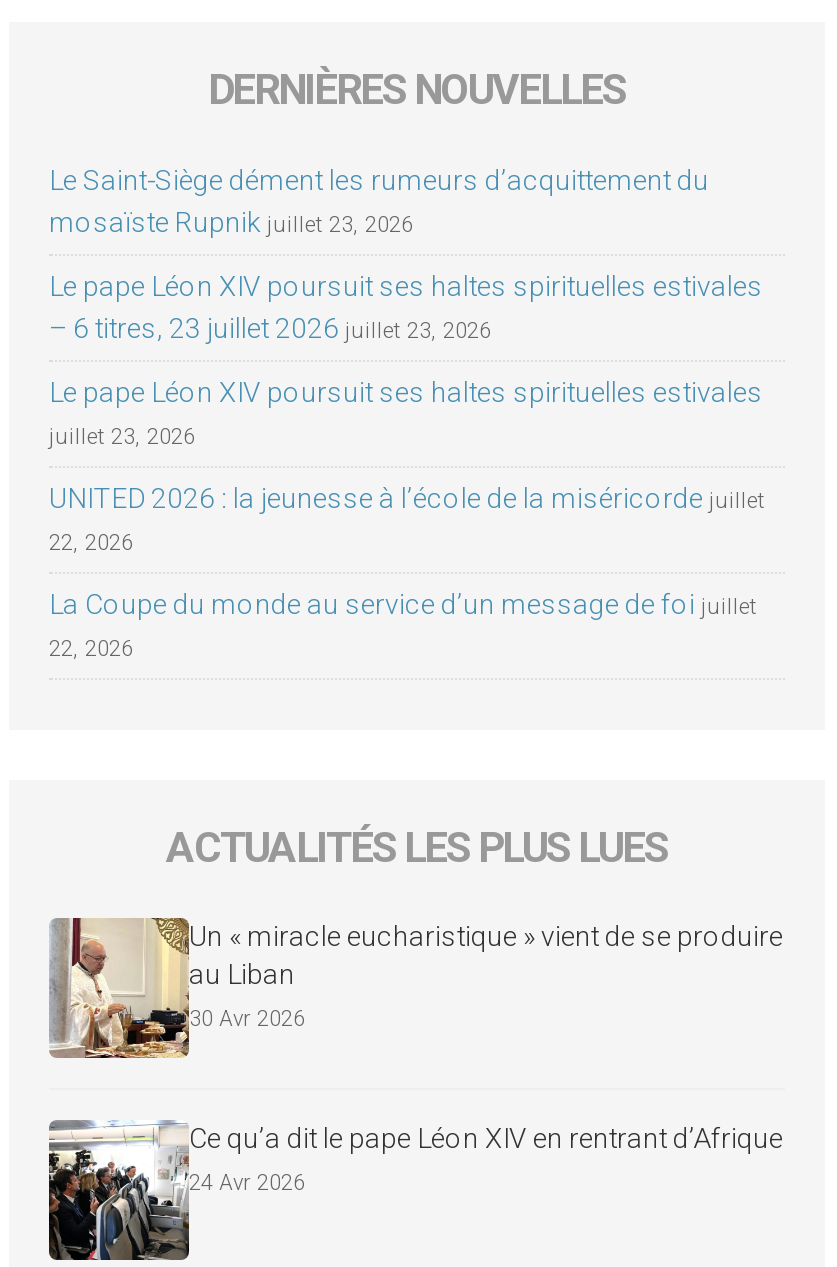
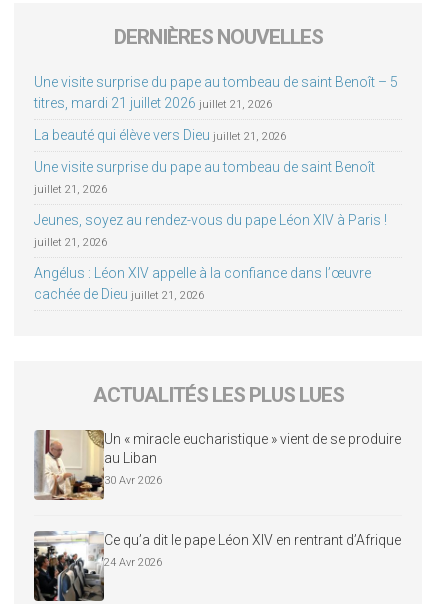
- Le Saint-Siège dément les rumeurs d’acquittement du
- mosaïste Rupnik juillet 23, 2026
- Le pape Léon XIV poursuit ses haltes spirituelles estivales
- – 6 titres, 23 juillet 2026 juillet 23, 2026
- Le pape Léon XIV poursuit ses haltes spirituelles estivales
- juillet 23, 2026
- UNITED 2026 : la jeunesse à l’école de la miséricorde juillet
- 22, 2026
- La Coupe du monde au service d’un message de foi juillet
- 22, 2026
+ Une visite surprise du pape au tombeau de saint Benoît – 5
+ titres, mardi 21 juillet 2026 juillet 21, 2026
+ La beauté qui élève vers Dieu juillet 21, 2026
+ Une visite surprise du pape au tombeau de saint Benoît
+ juillet 21, 2026
+ Jeunes, soyez au rendez-vous du pape Léon XIV à Paris !
+ juillet 21, 2026
+ Angélus : Léon XIV appelle à la confiance dans l’œuvre
+ cachée de Dieu juillet 21, 2026
